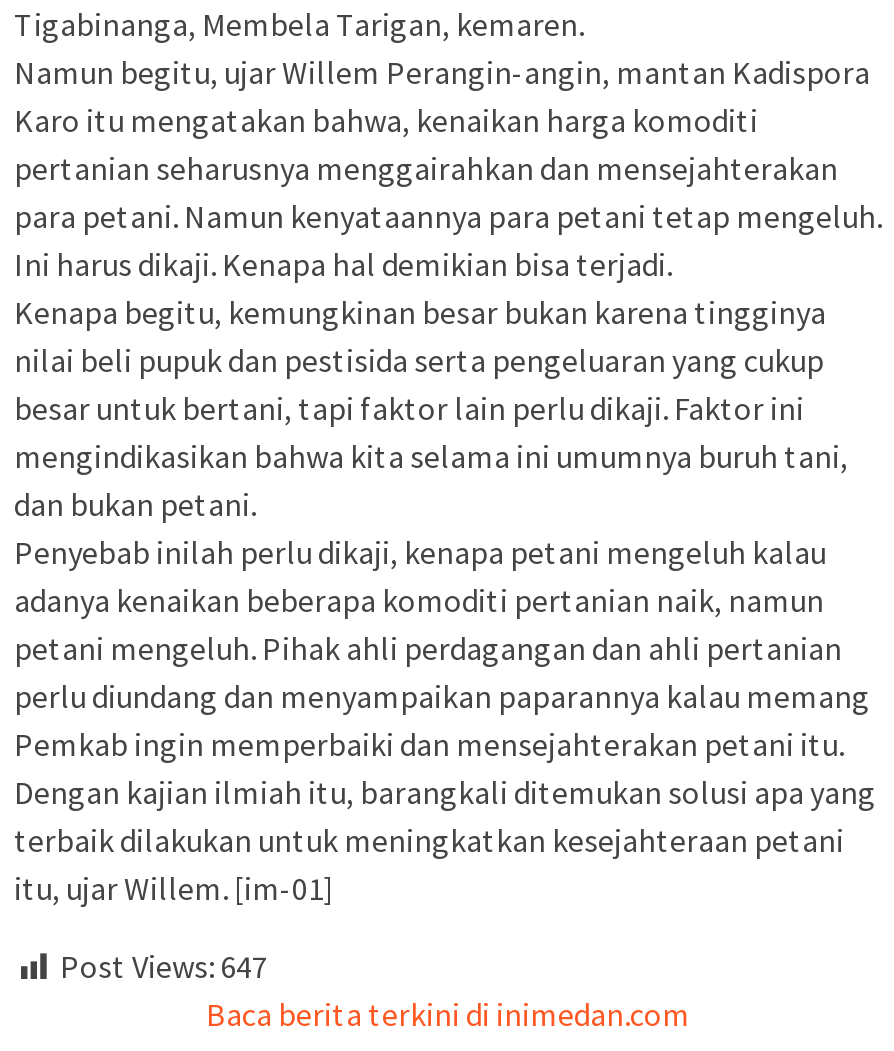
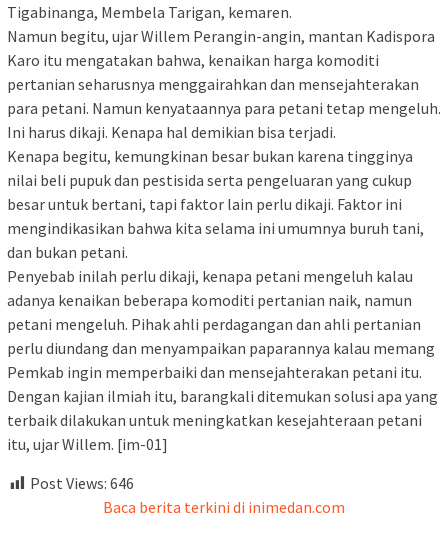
- Post Views: 647
+ Post Views: 646
